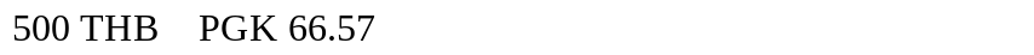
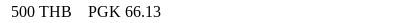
- 500 THB PGK 66.57
+ 500 THB PGK 66.13
